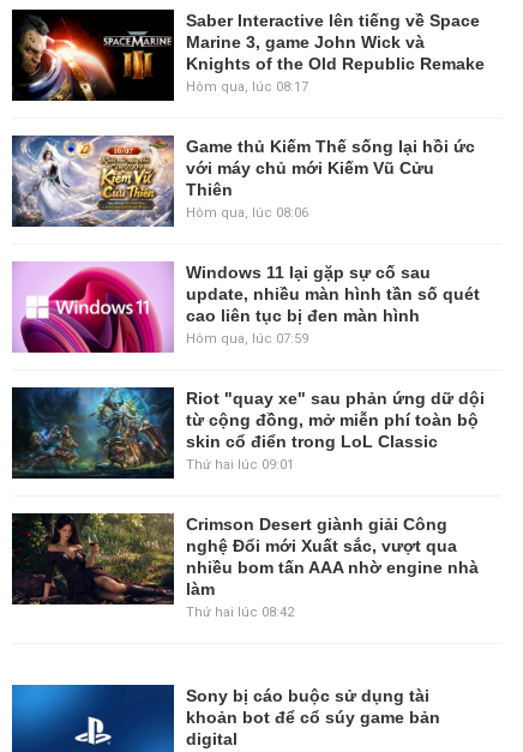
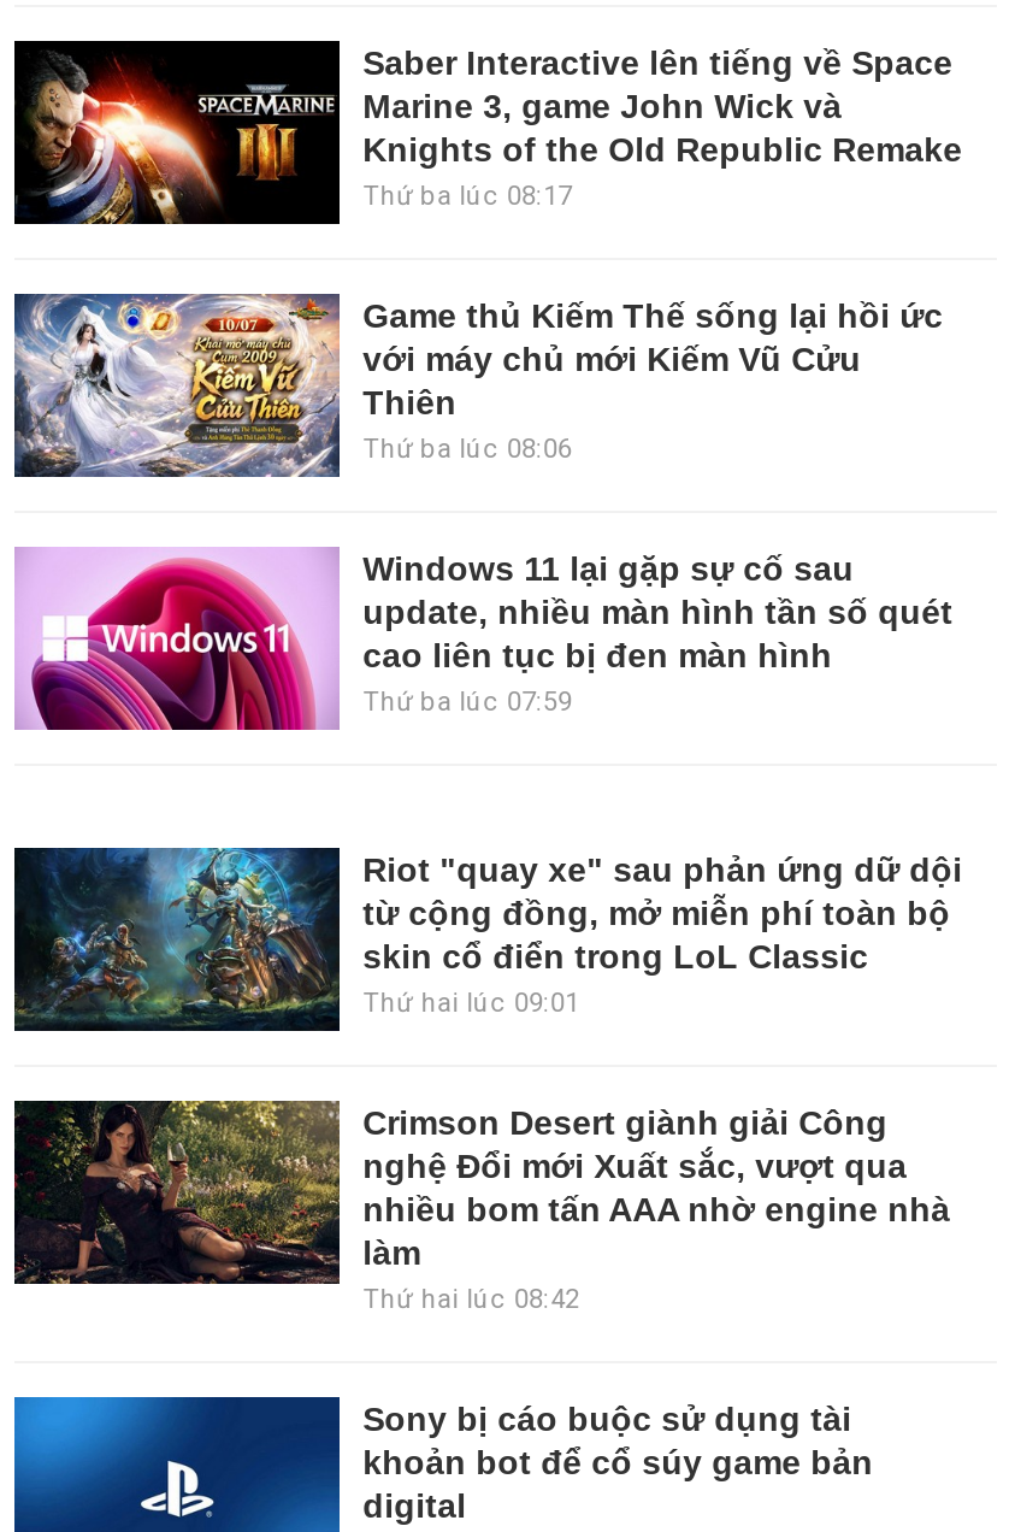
- Hôm qua, lúc 08:17
+ Thứ ba lúc 08:17

- Hôm qua, lúc 08:06
+ Thứ ba lúc 08:06

- Hôm qua, lúc 07:59
+ Thứ ba lúc 07:59

moved down: [image] | Riot "quay xe" sau phản ứng dữ dội | từ cộng đồng, mở miễn phí toàn bộ | ... | làm | Thứ hai lúc 08:42
